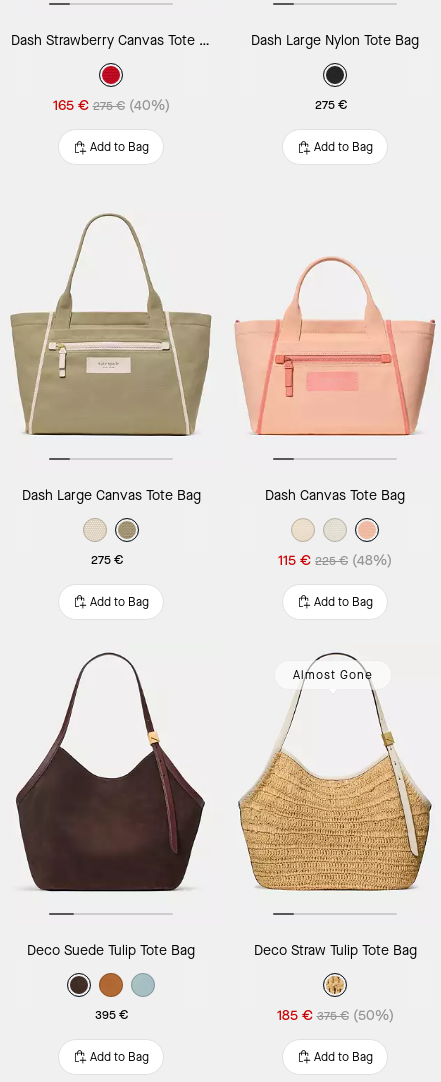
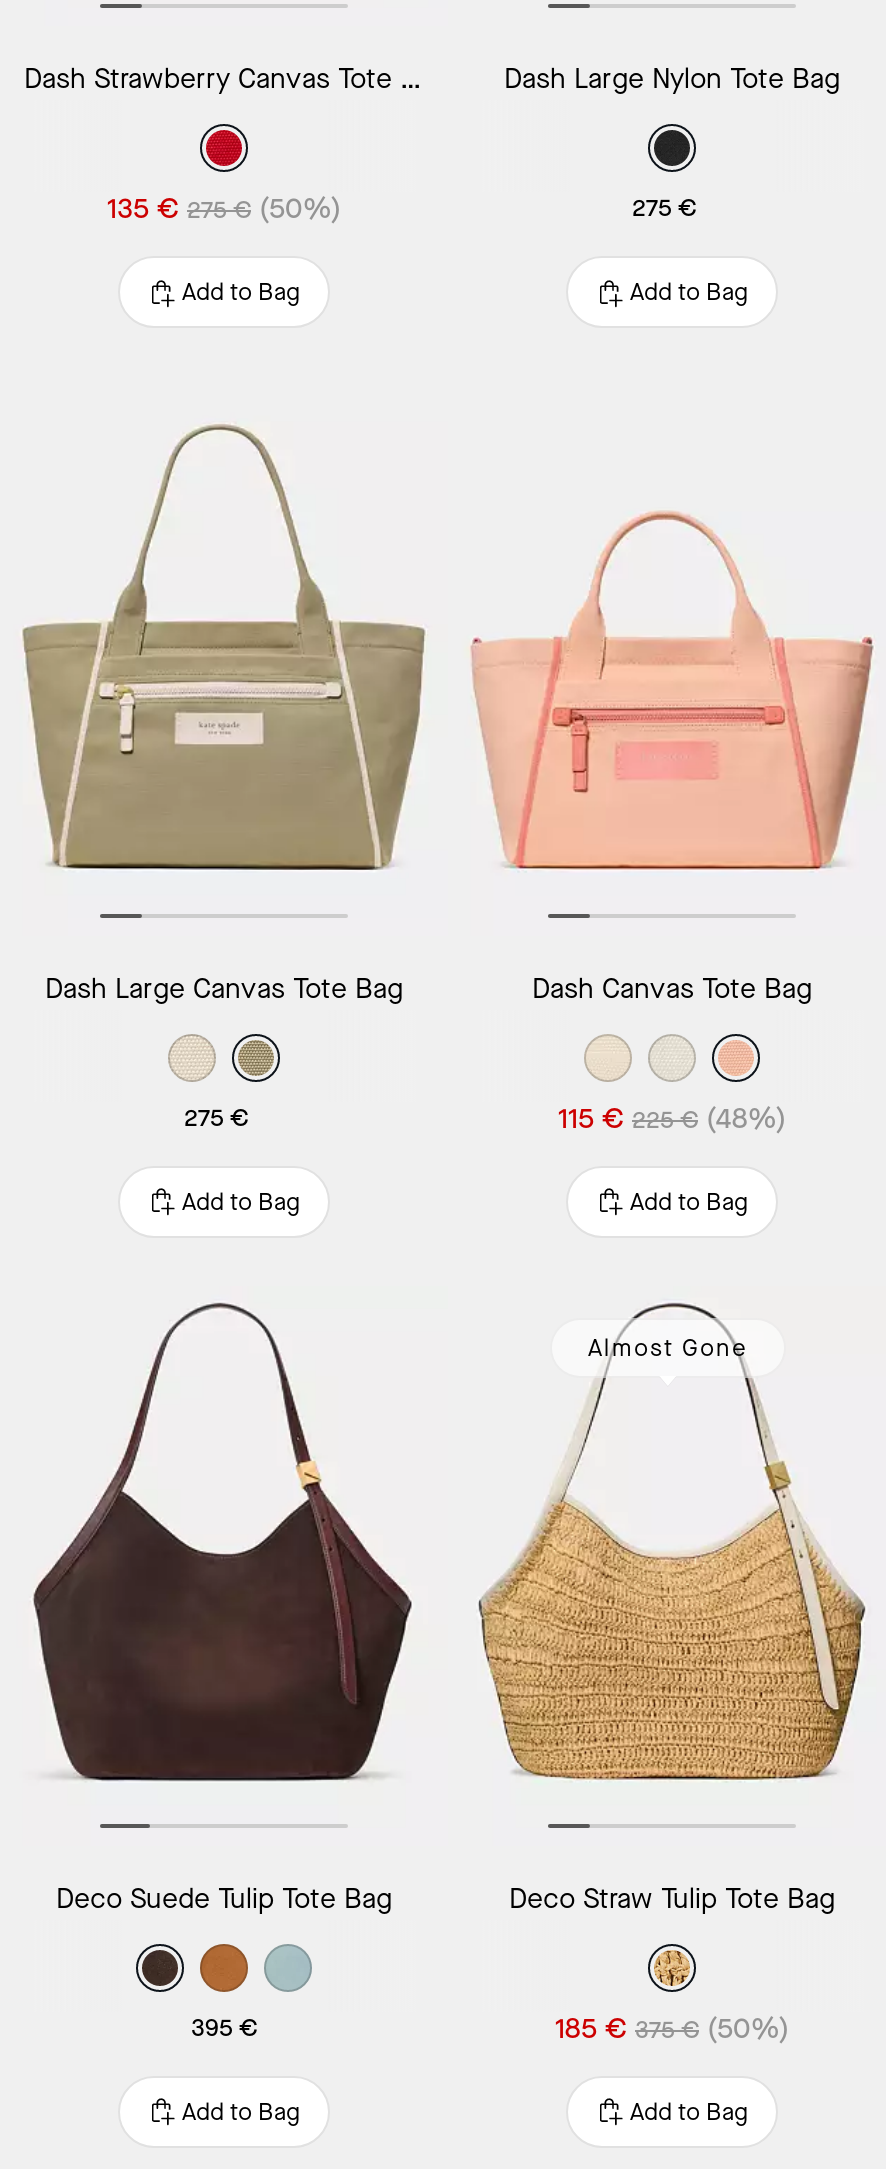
- 165 € 275 € (40%)
+ 135 € 275 € (50%)
